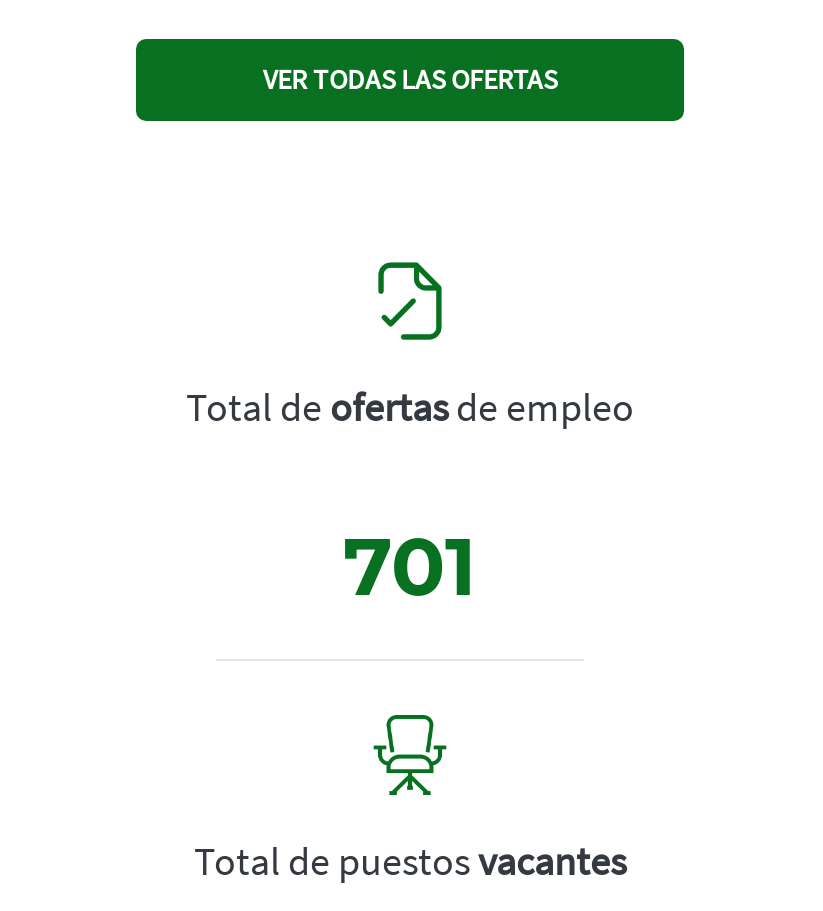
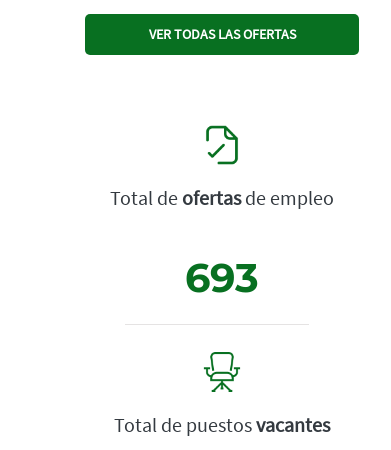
- 701
+ 693
